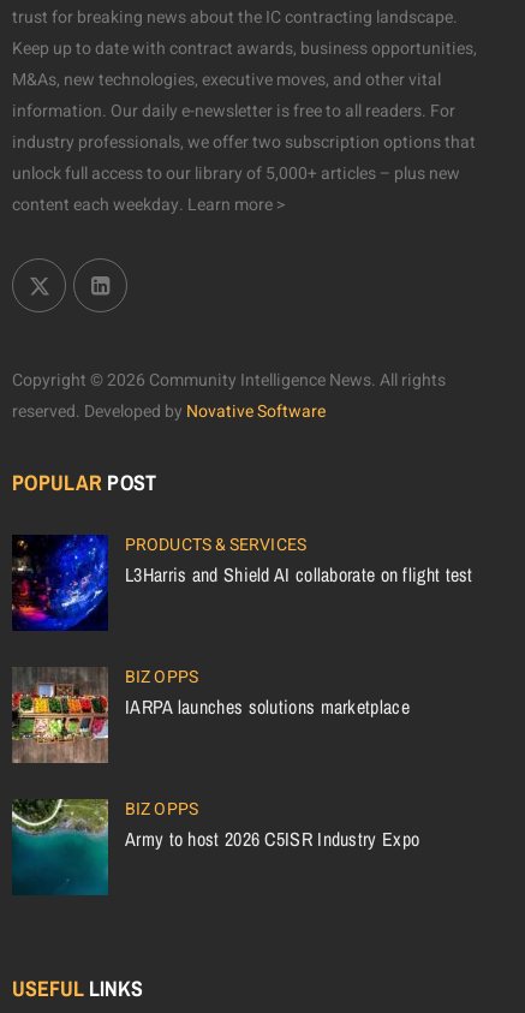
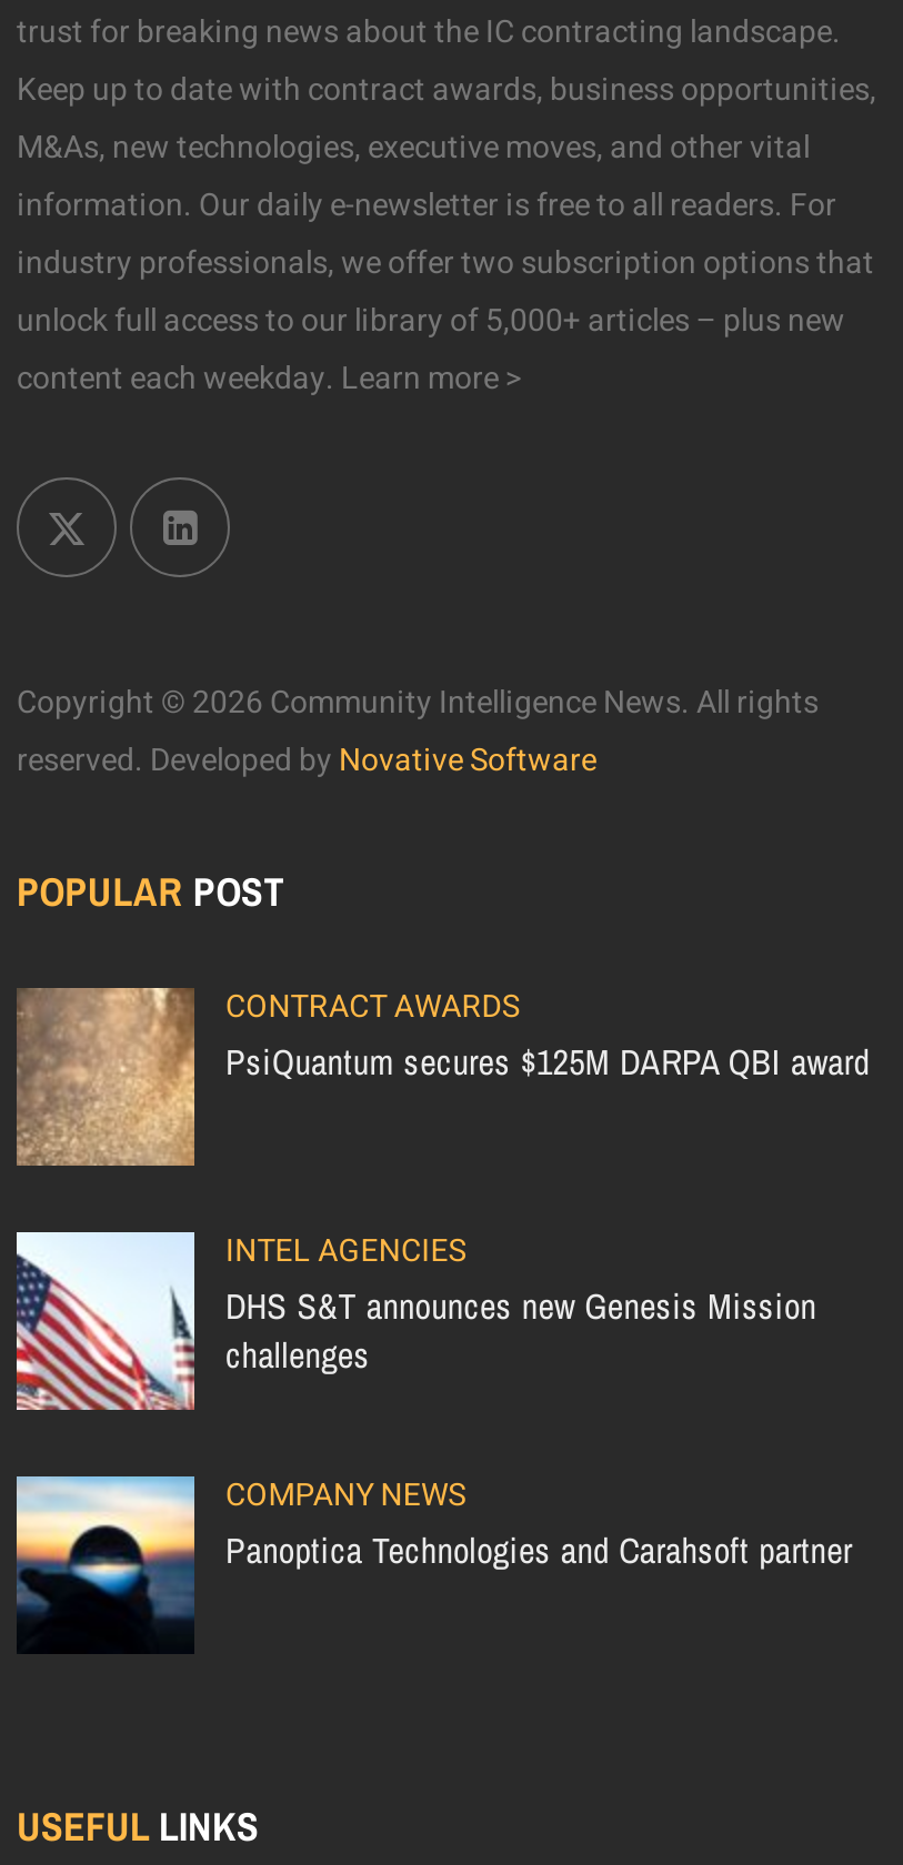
- [image]
- PRODUCTS & SERVICES
- L3Harris and Shield AI collaborate on flight test
+ [image]
+ CONTRACT AWARDS
+ PsiQuantum secures $125M DARPA QBI award

- [image]
- BIZ OPPS
- IARPA launches solutions marketplace
+ [image]
+ INTEL AGENCIES
+ DHS S&T announces new Genesis Mission
+ challenges

- [image]
- BIZ OPPS
- Army to host 2026 C5ISR Industry Expo
+ [image]
+ COMPANY NEWS
+ Panoptica Technologies and Carahsoft partner
